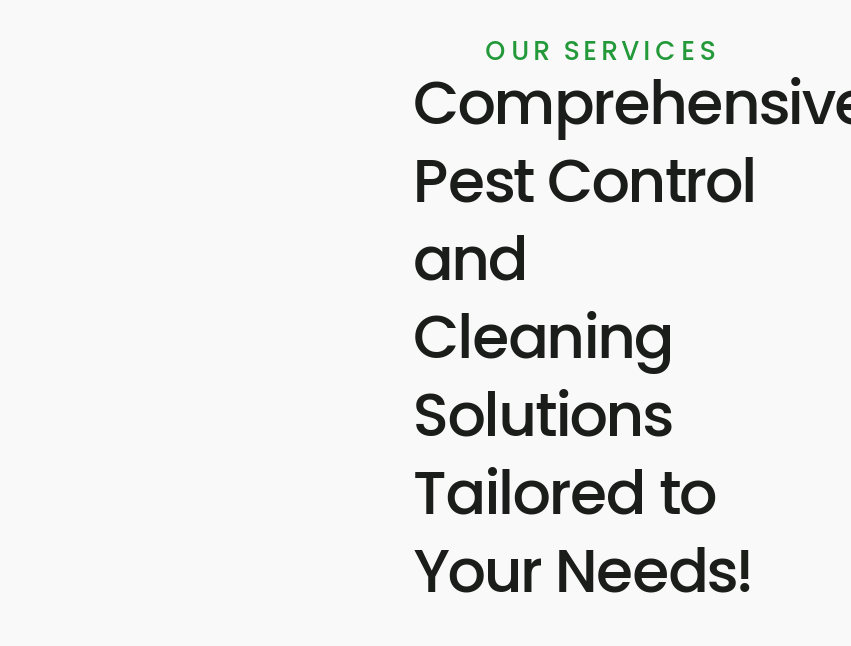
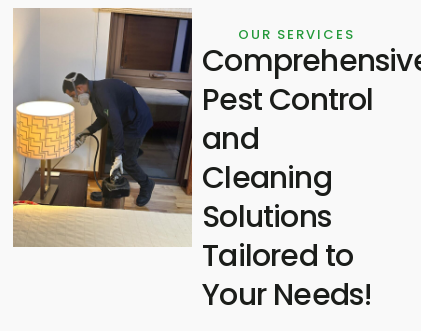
+ [image]
